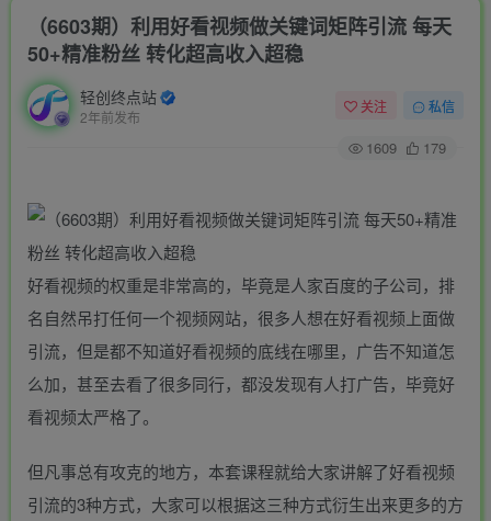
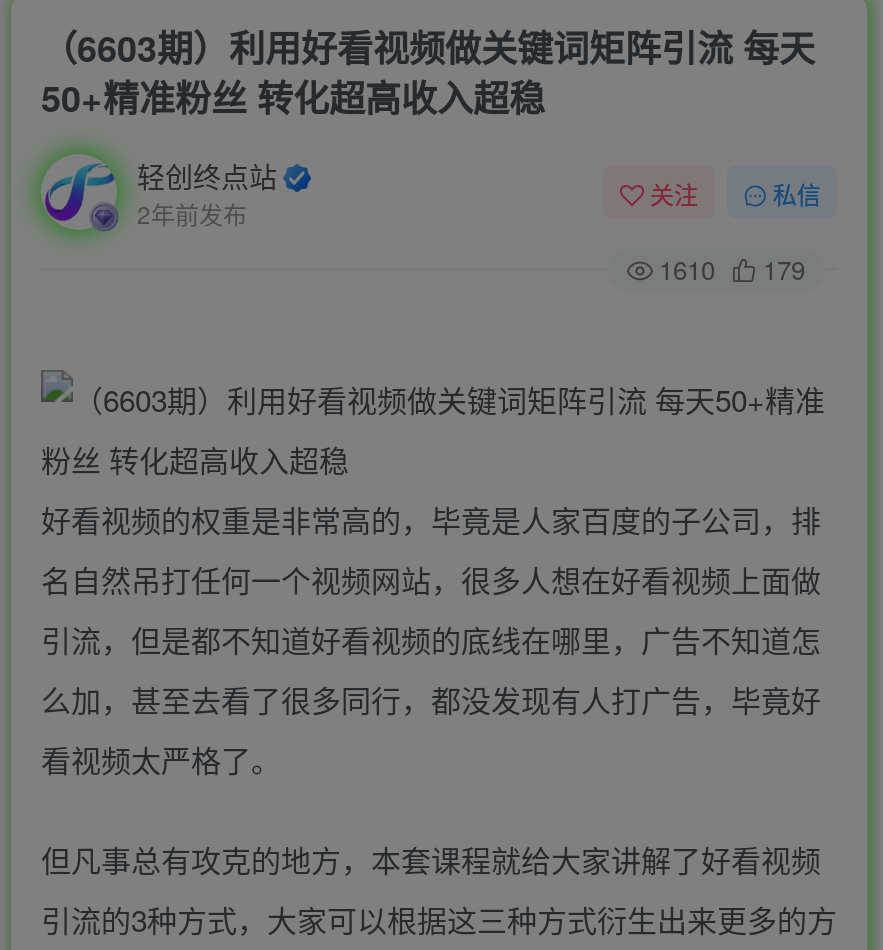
- 1609 179
+ 1610 179
